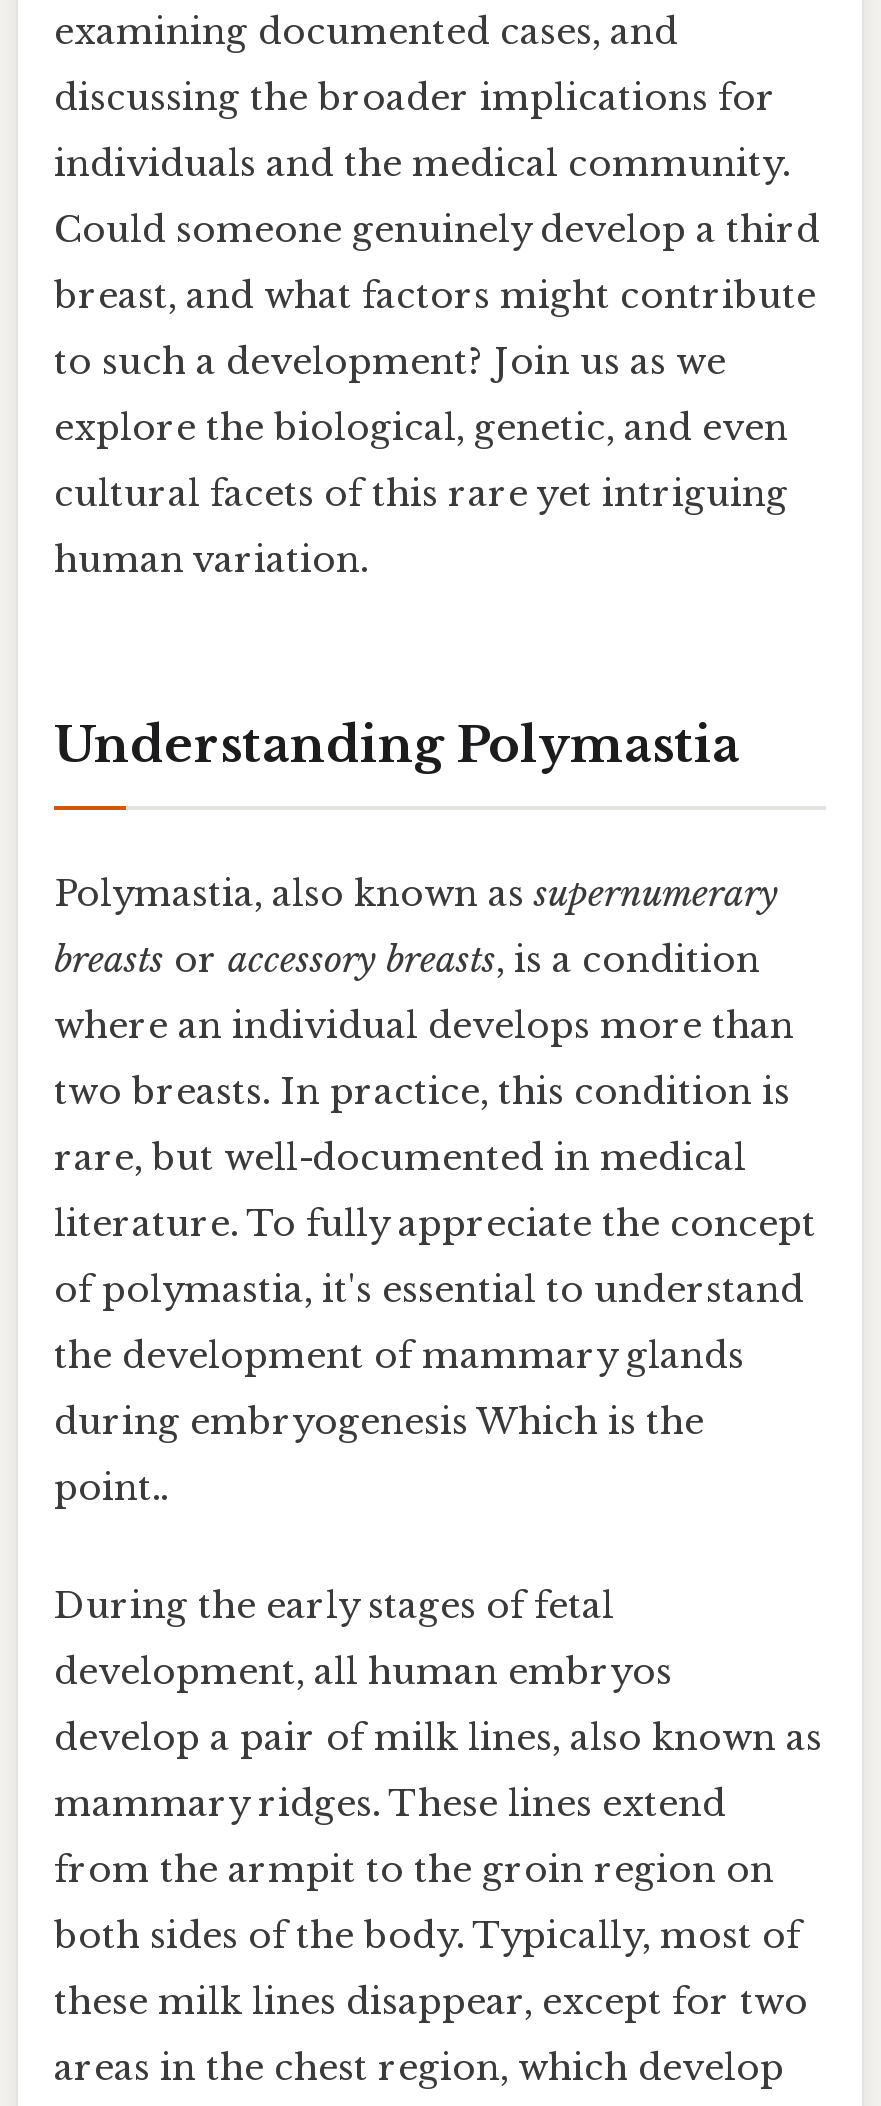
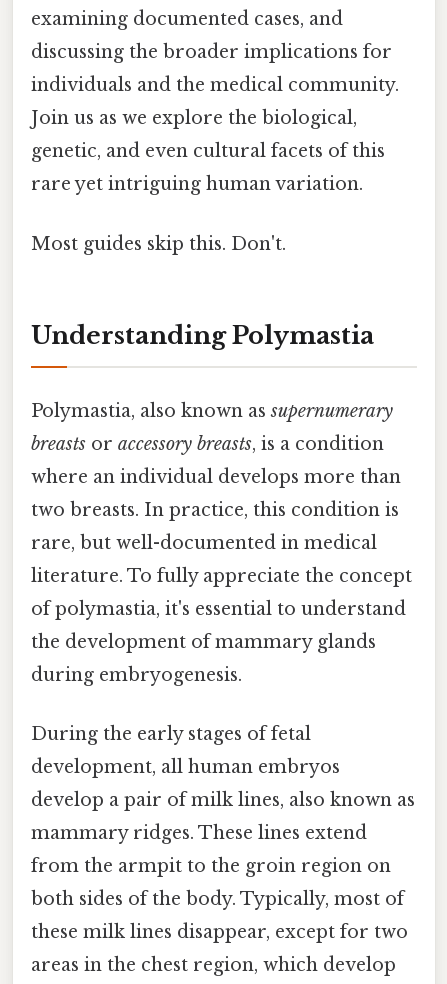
- Could someone genuinely develop a third
- breast, and what factors might contribute
- to such a development? Join us as we
- explore the biological, genetic, and even
- cultural facets of this rare yet intriguing
- human variation.
+ Join us as we explore the biological,
+ genetic, and even cultural facets of this
+ rare yet intriguing human variation.
+ Most guides skip this. Don't.

- during embryogenesis Which is the
- point..
+ during embryogenesis.
